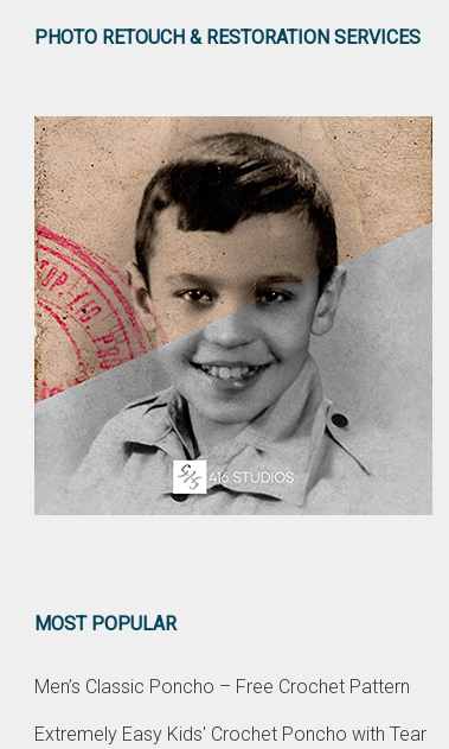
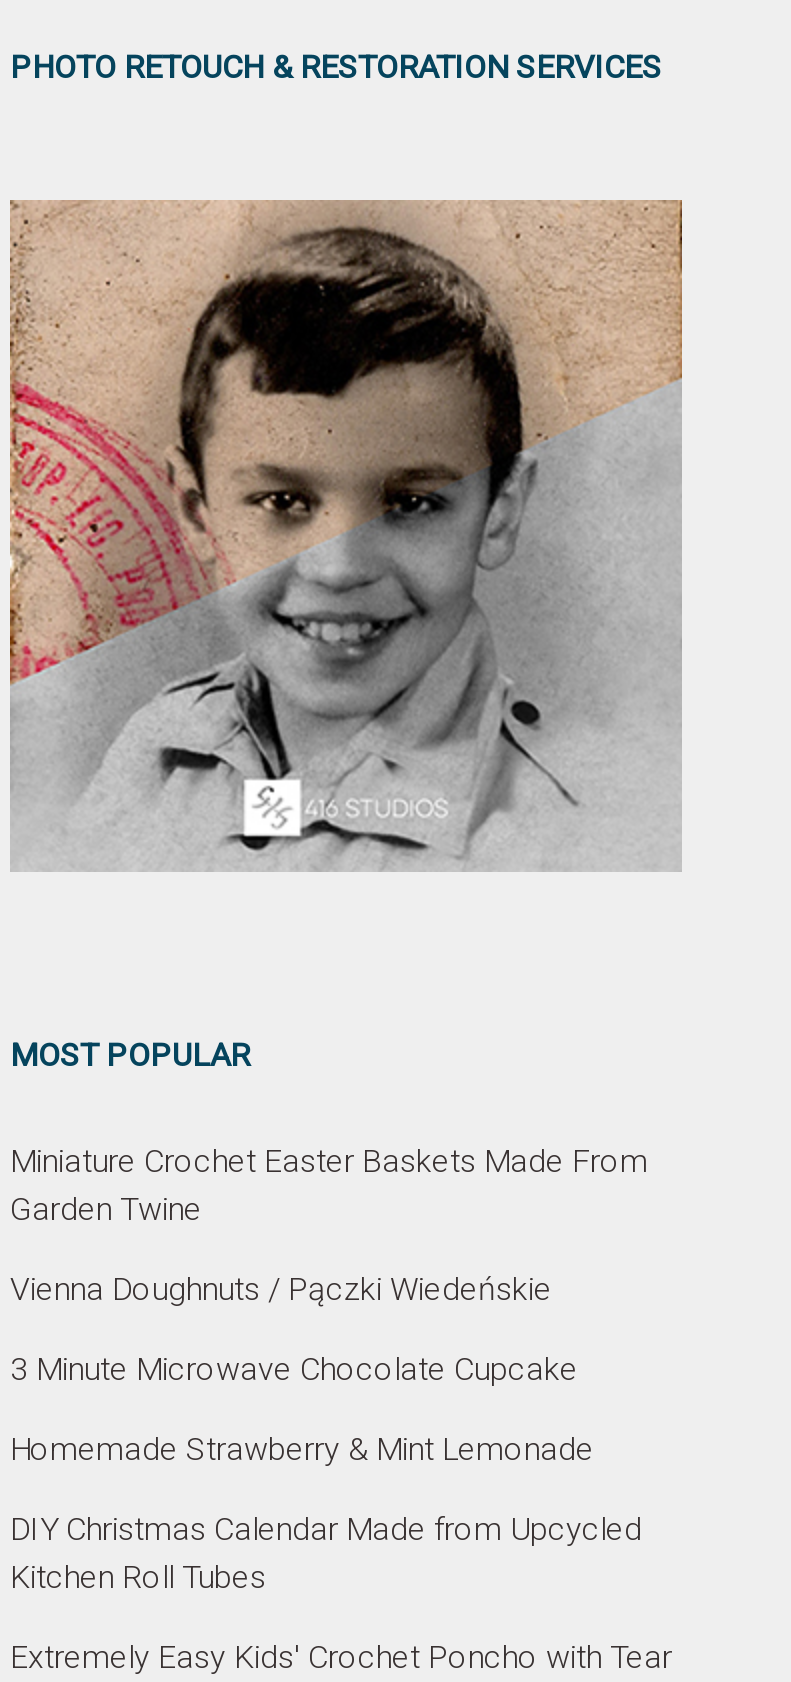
- Men’s Classic Poncho – Free Crochet Pattern
+ Miniature Crochet Easter Baskets Made From
+ Garden Twine
+ Vienna Doughnuts / Pączki Wiedeńskie
+ 3 Minute Microwave Chocolate Cupcake
+ Homemade Strawberry & Mint Lemonade
+ DIY Christmas Calendar Made from Upcycled
+ Kitchen Roll Tubes
